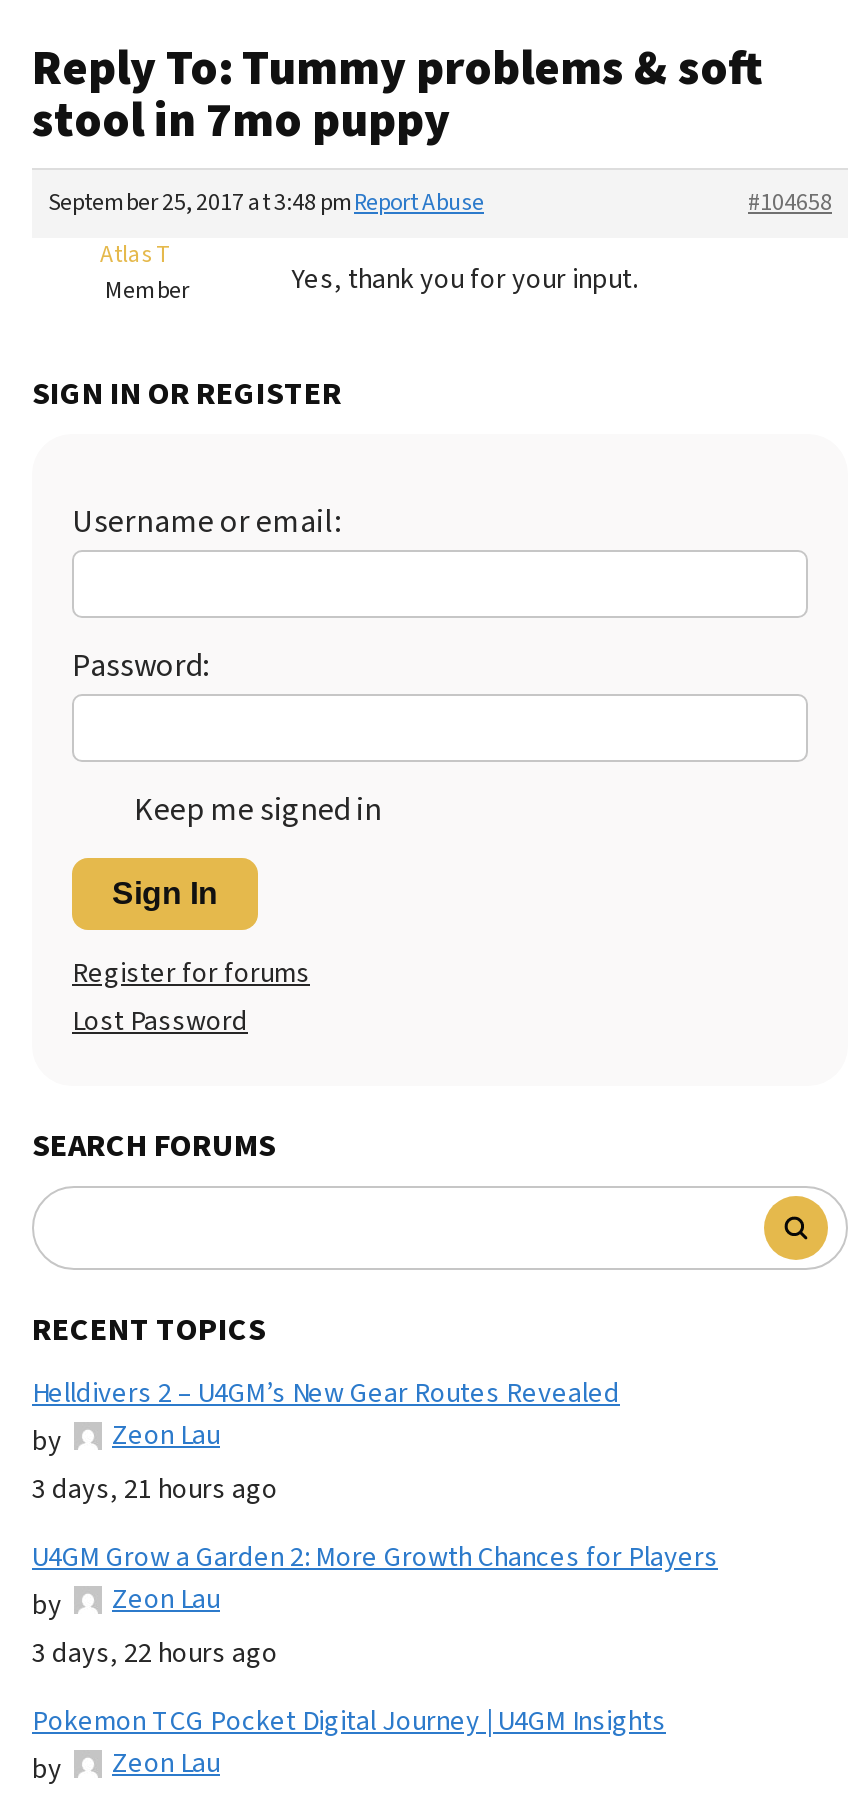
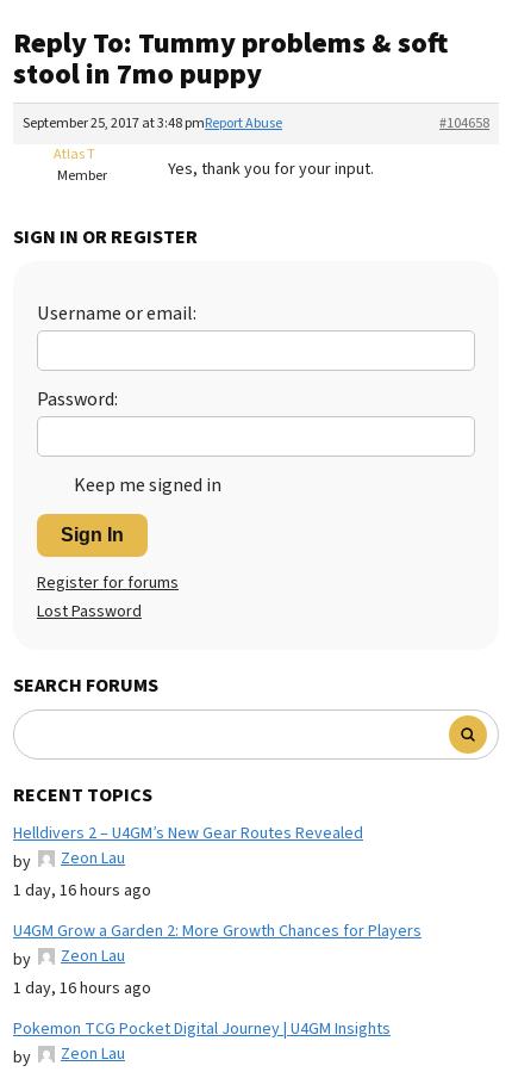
- 3 days, 21 hours ago
+ 1 day, 16 hours ago

- 3 days, 22 hours ago
+ 1 day, 16 hours ago
